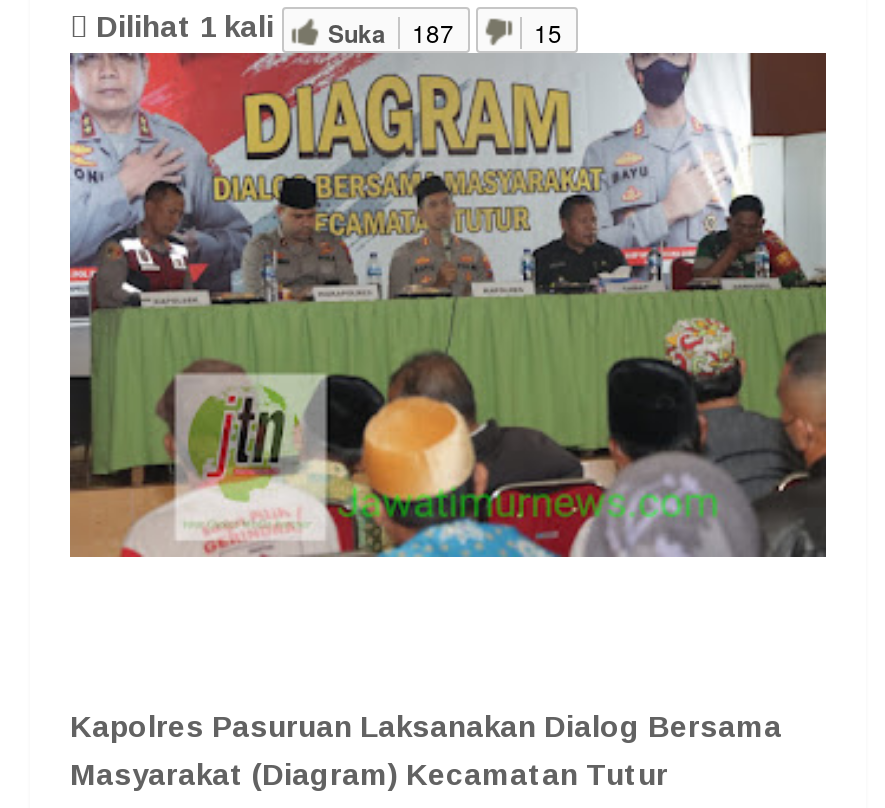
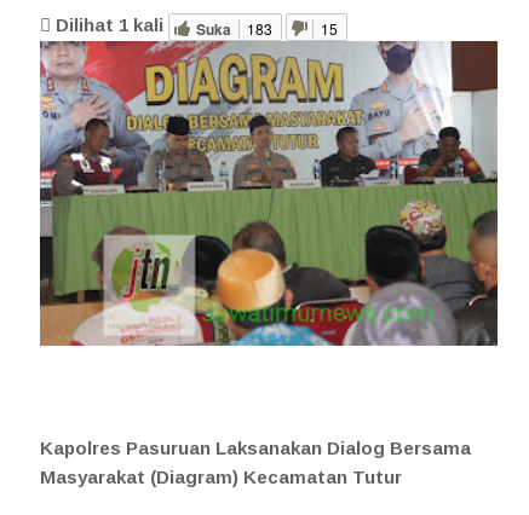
- Dilihat 1 kali Suka 187
+ Dilihat 1 kali Suka 183
